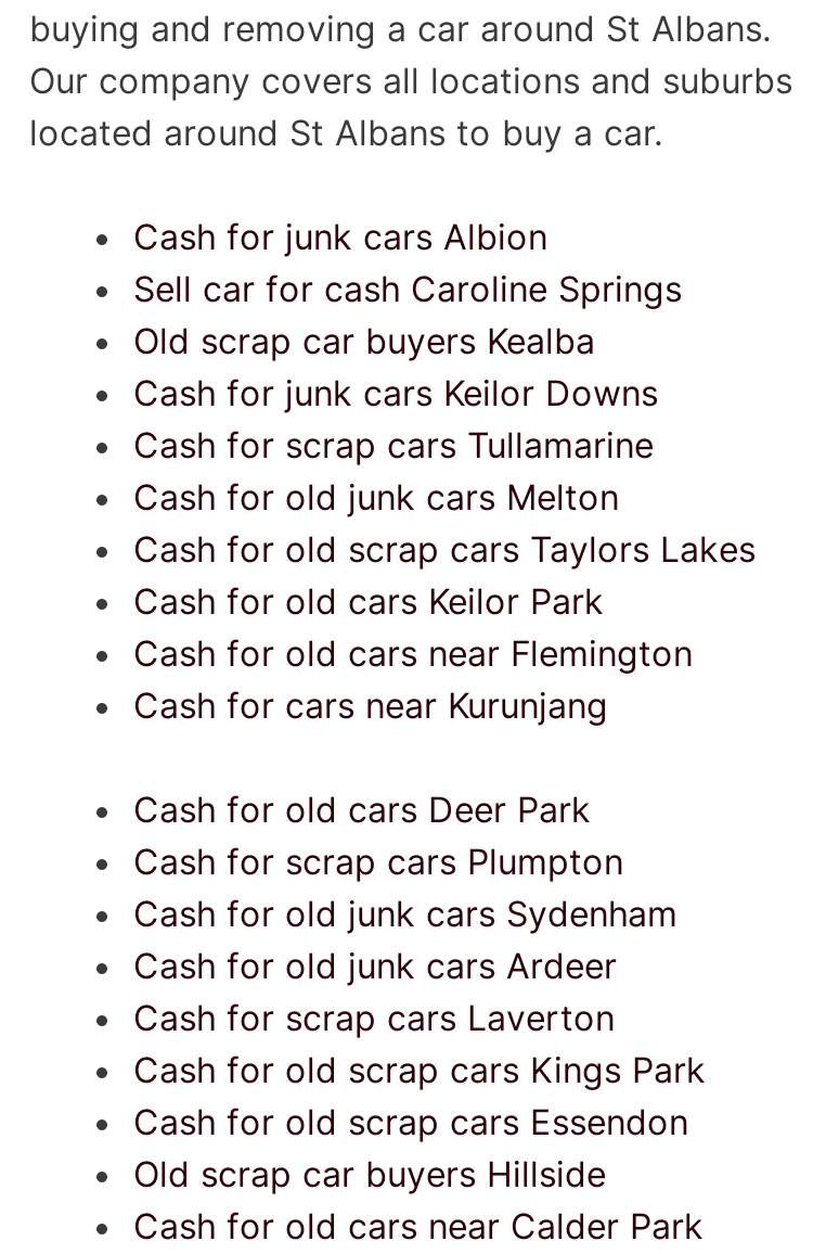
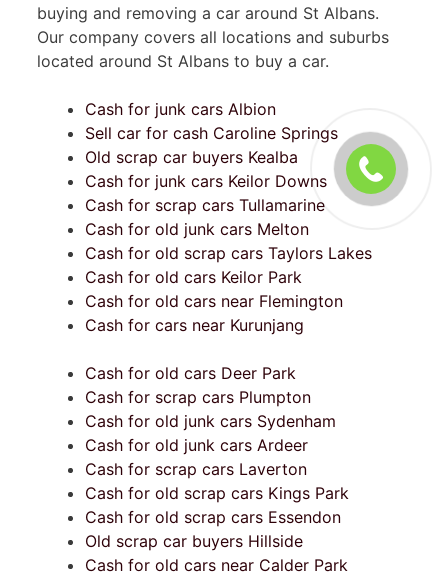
+ [image]
